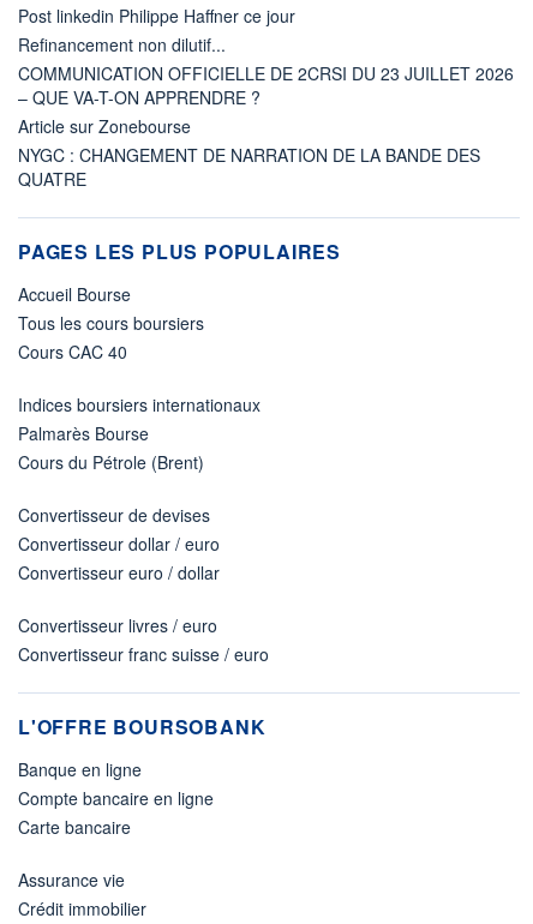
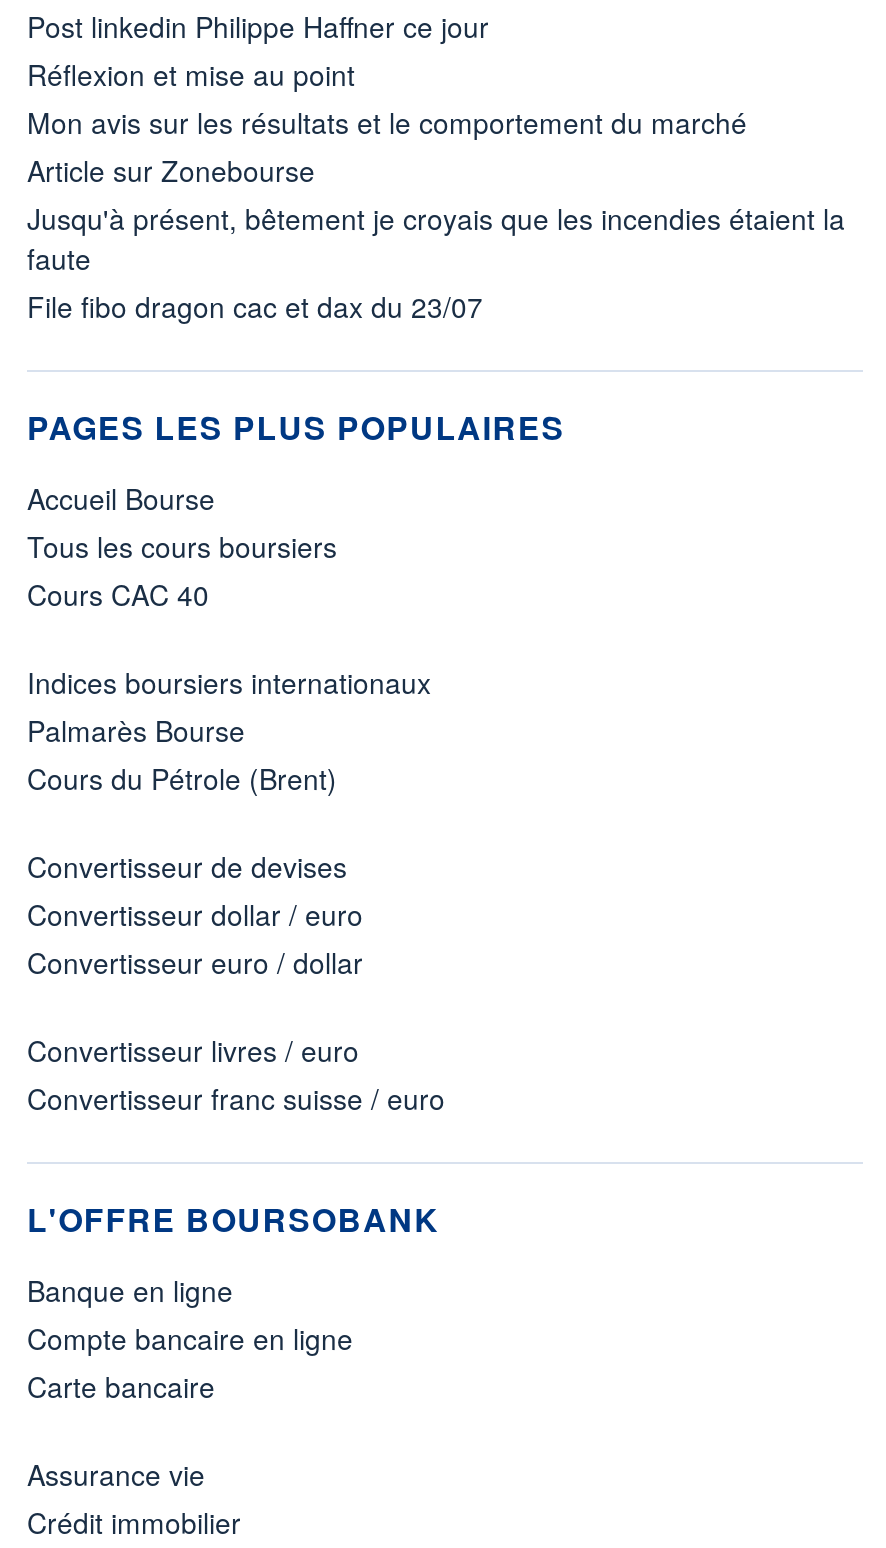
- Refinancement non dilutif...
- COMMUNICATION OFFICIELLE DE 2CRSI DU 23 JUILLET 2026
- – QUE VA-T-ON APPRENDRE ?
+ Réflexion et mise au point
+ Mon avis sur les résultats et le comportement du marché

moved up: Article sur Zonebourse

- NYGC : CHANGEMENT DE NARRATION DE LA BANDE DES
- QUATRE
+ Jusqu'à présent, bêtement je croyais que les incendies étaient la
+ faute
+ File fibo dragon cac et dax du 23/07
